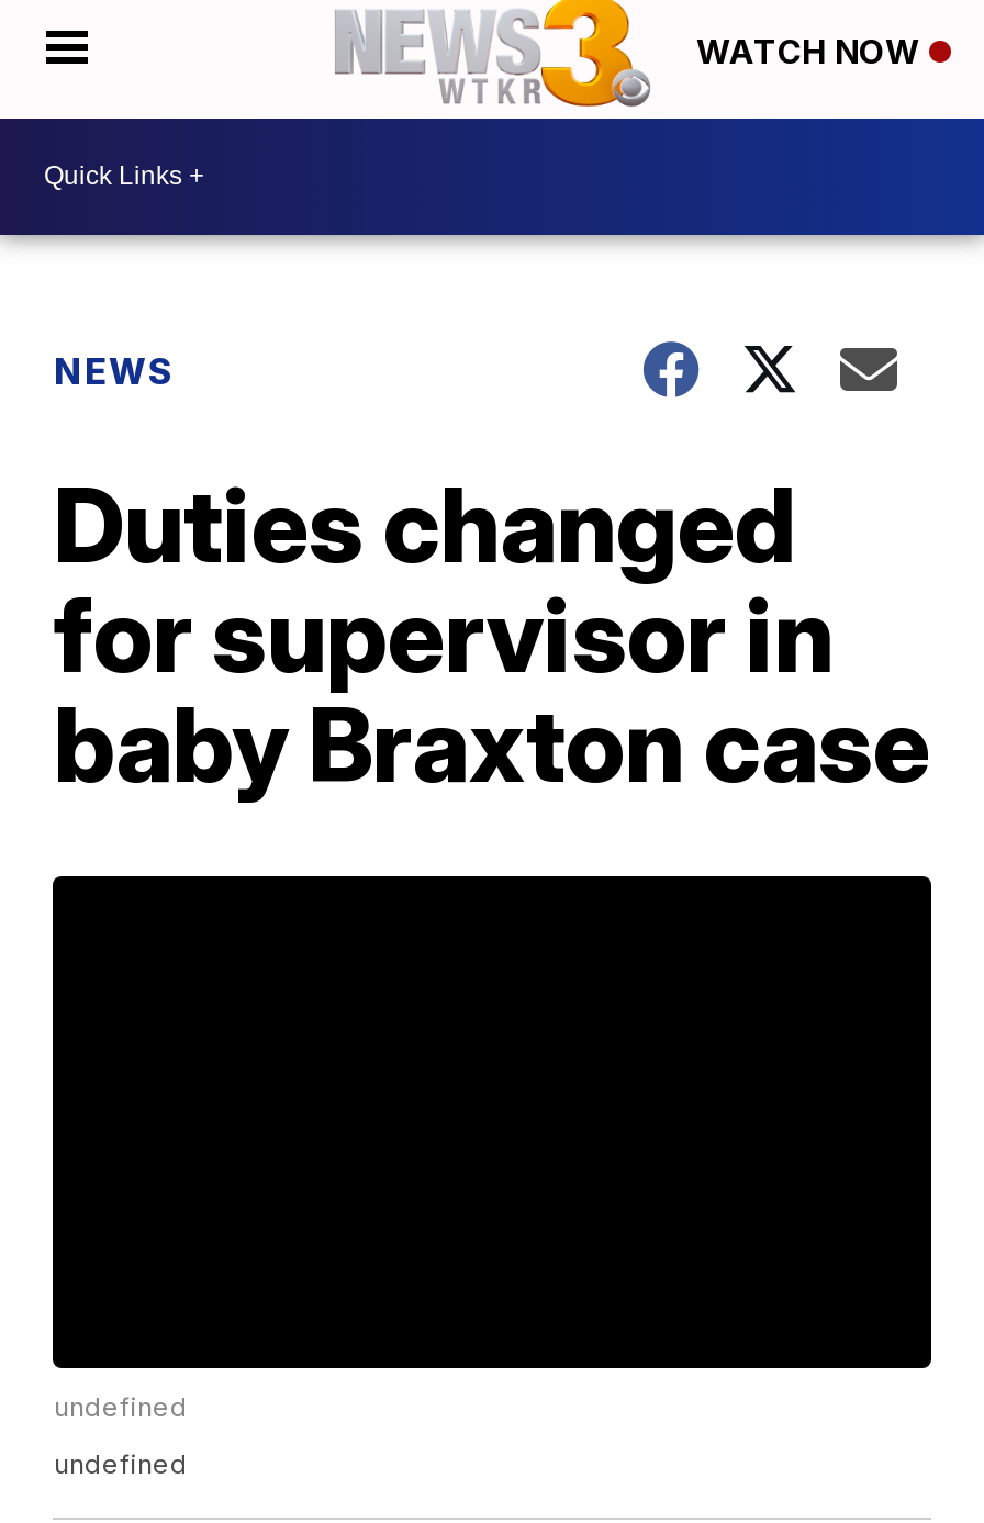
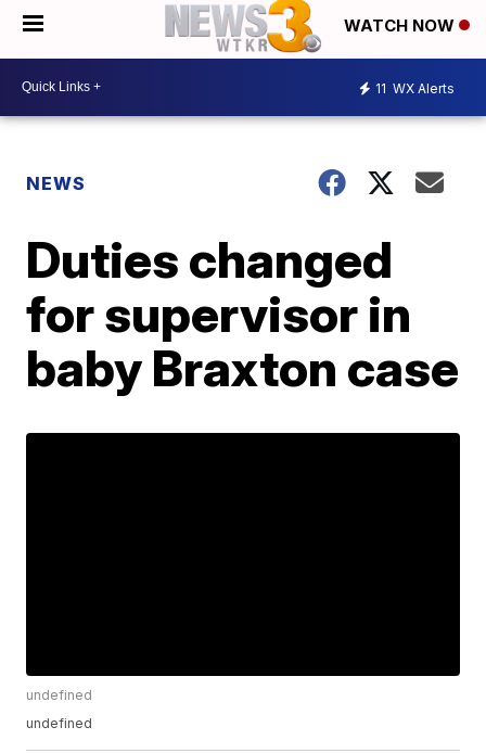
+ 11 WX Alerts
